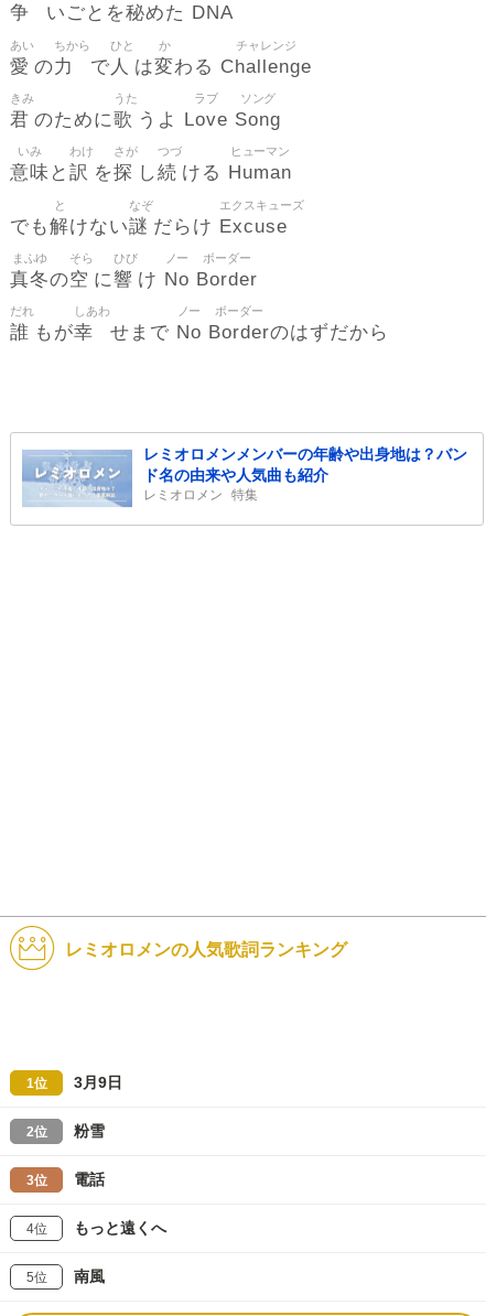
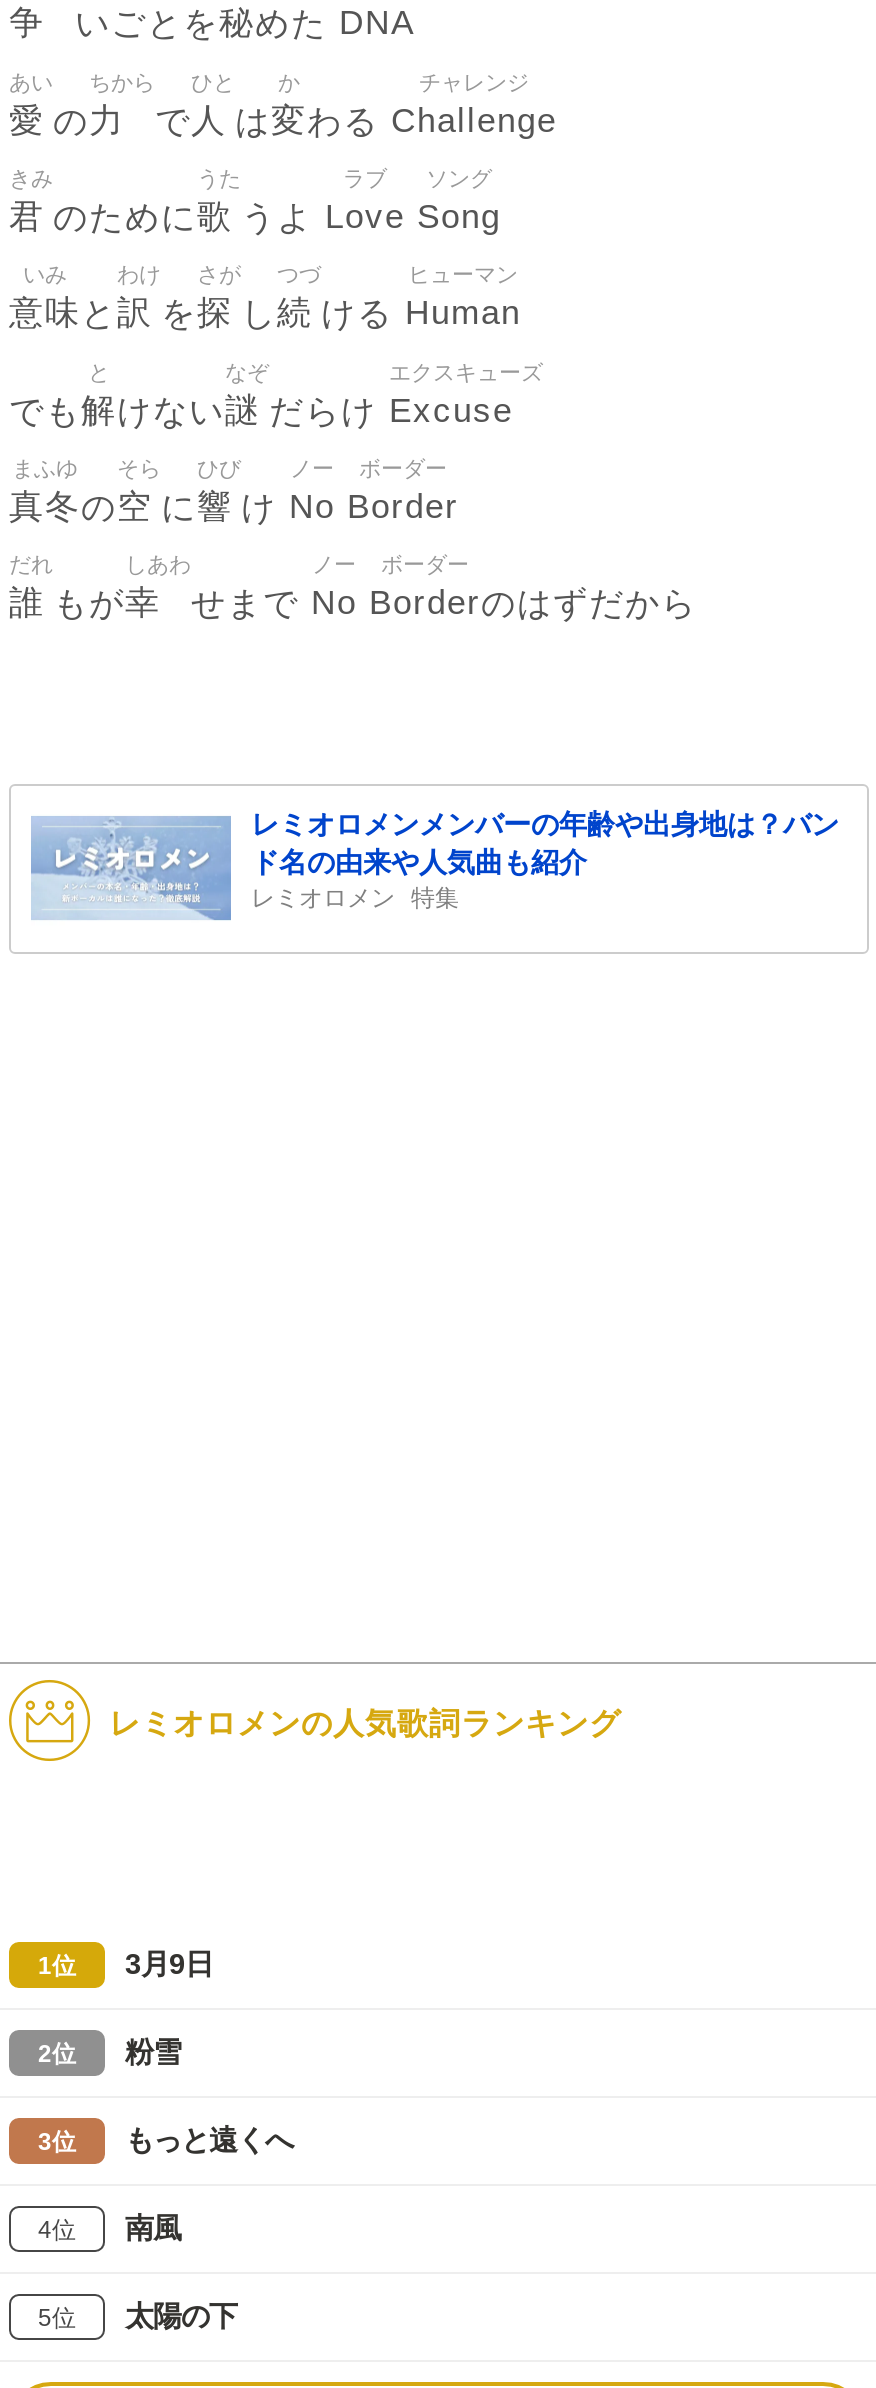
- 電話

moved up: もっと遠くへ

+ 太陽の下

moved up: 南風
